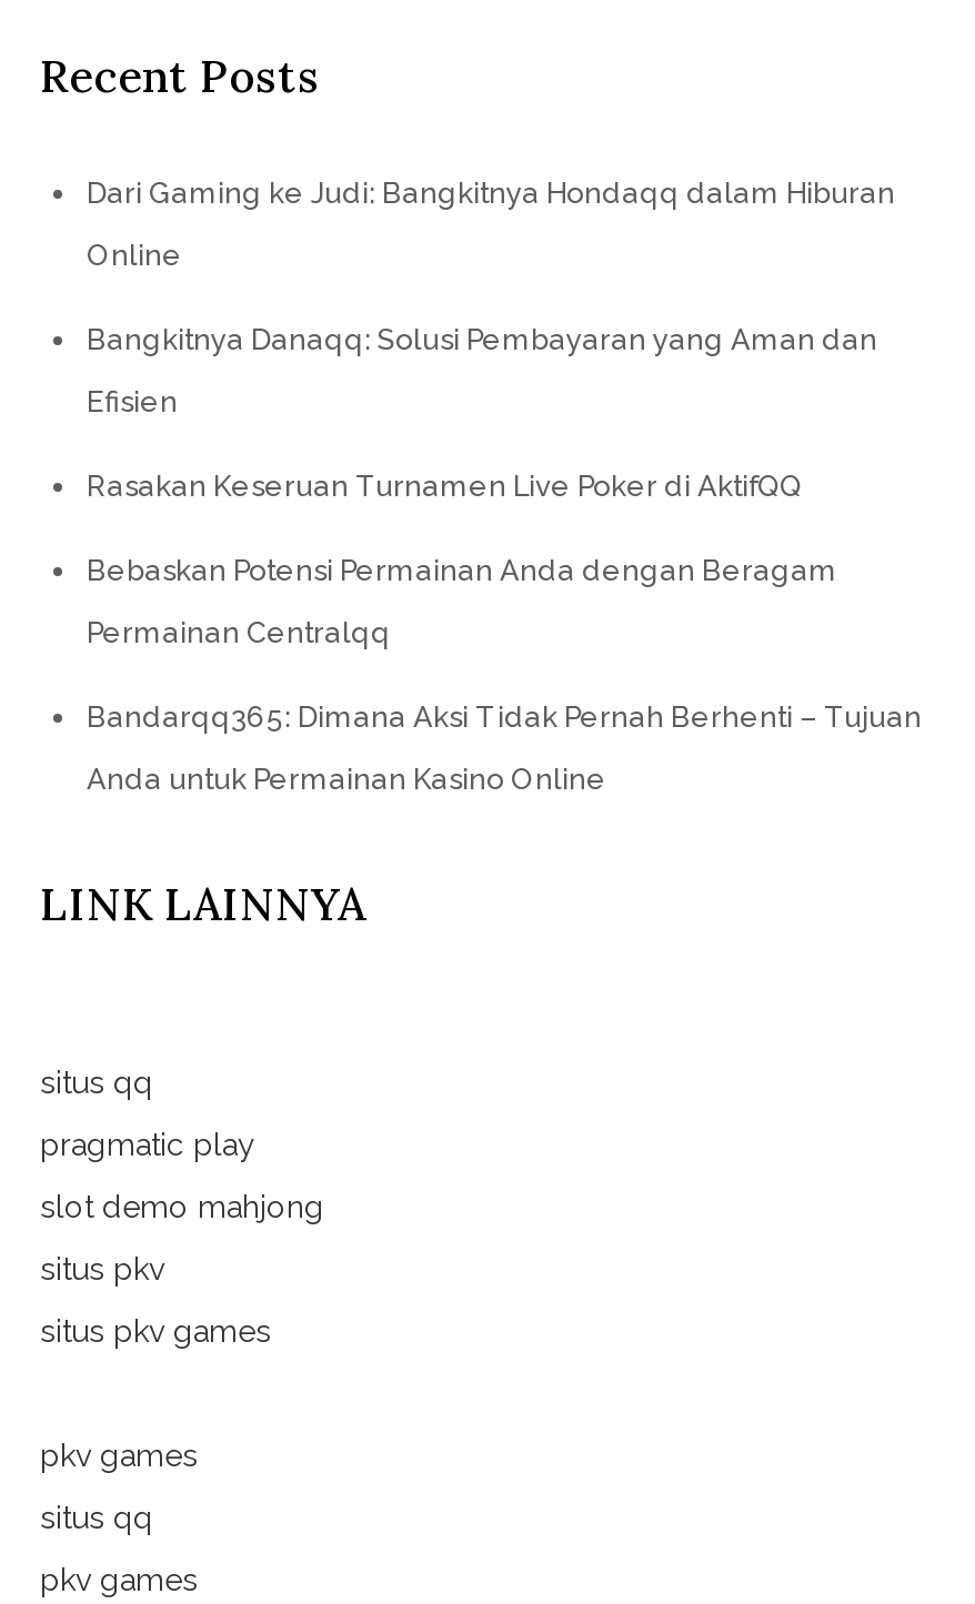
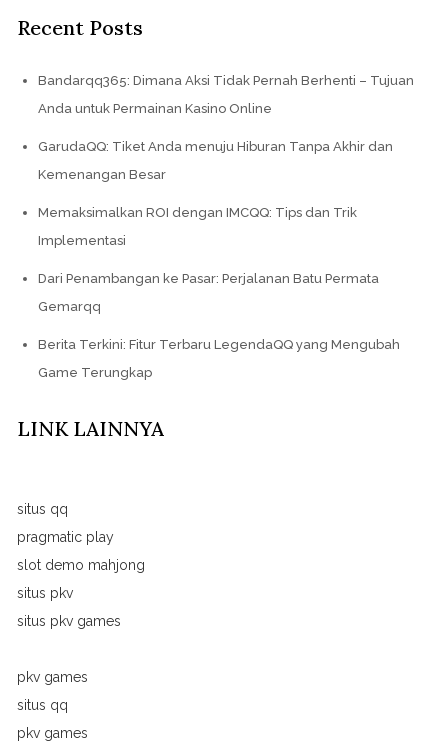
- Dari Gaming ke Judi: Bangkitnya Hondaqq dalam Hiburan
- Online
- Bangkitnya Danaqq: Solusi Pembayaran yang Aman dan
- Efisien
- Rasakan Keseruan Turnamen Live Poker di AktifQQ
- Bebaskan Potensi Permainan Anda dengan Beragam
- Permainan Centralqq

moved up: Bandarqq365: Dimana Aksi Tidak Pernah Berhenti – Tujuan | Anda untuk Permainan Kasino Online

+ GarudaQQ: Tiket Anda menuju Hiburan Tanpa Akhir dan
+ Kemenangan Besar
+ Memaksimalkan ROI dengan IMCQQ: Tips dan Trik
+ Implementasi
+ Dari Penambangan ke Pasar: Perjalanan Batu Permata
+ Gemarqq
+ Berita Terkini: Fitur Terbaru LegendaQQ yang Mengubah
+ Game Terungkap
